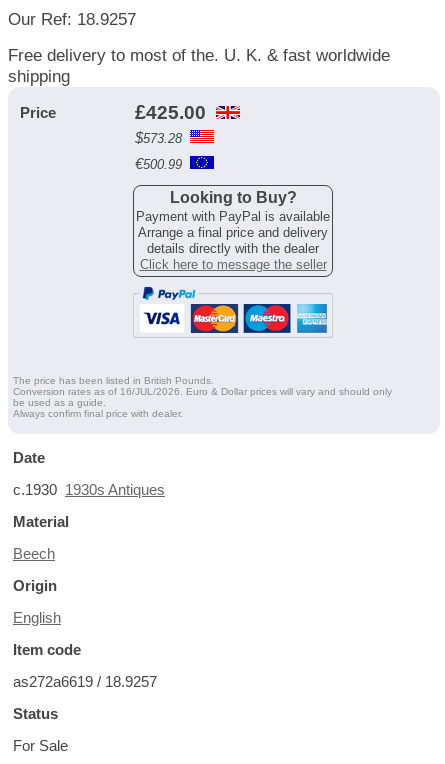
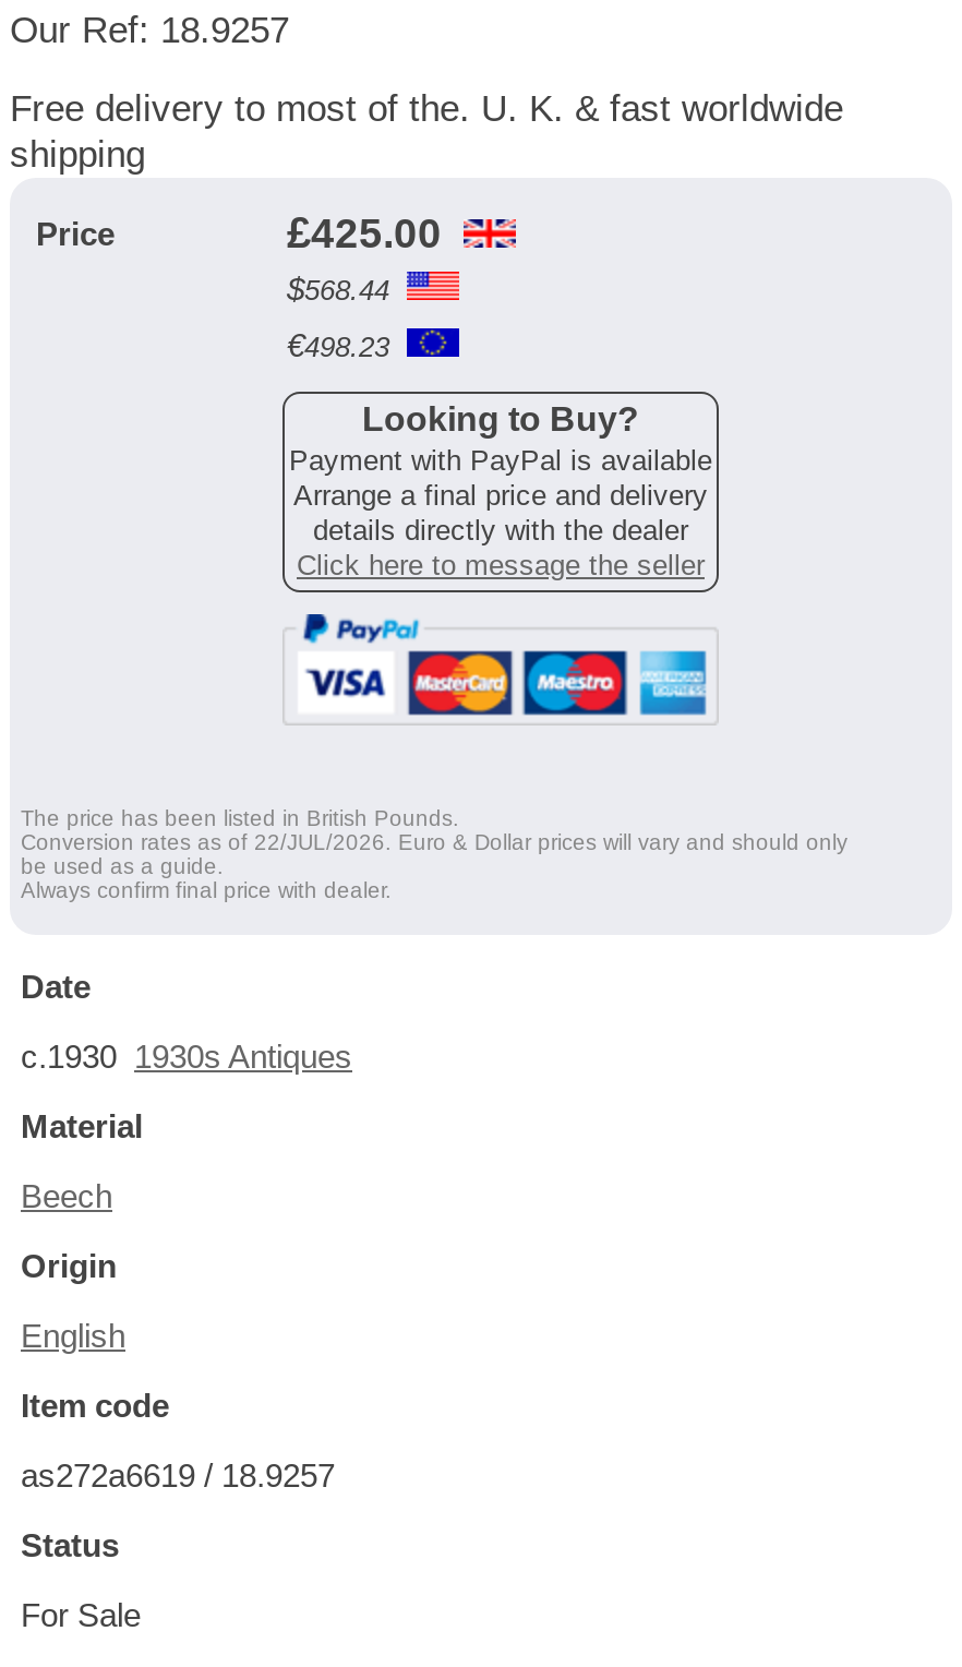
- $573.28
+ $568.44

- €500.99
+ €498.23

- Conversion rates as of 16/JUL/2026. Euro & Dollar prices will vary and should only
+ Conversion rates as of 22/JUL/2026. Euro & Dollar prices will vary and should only
